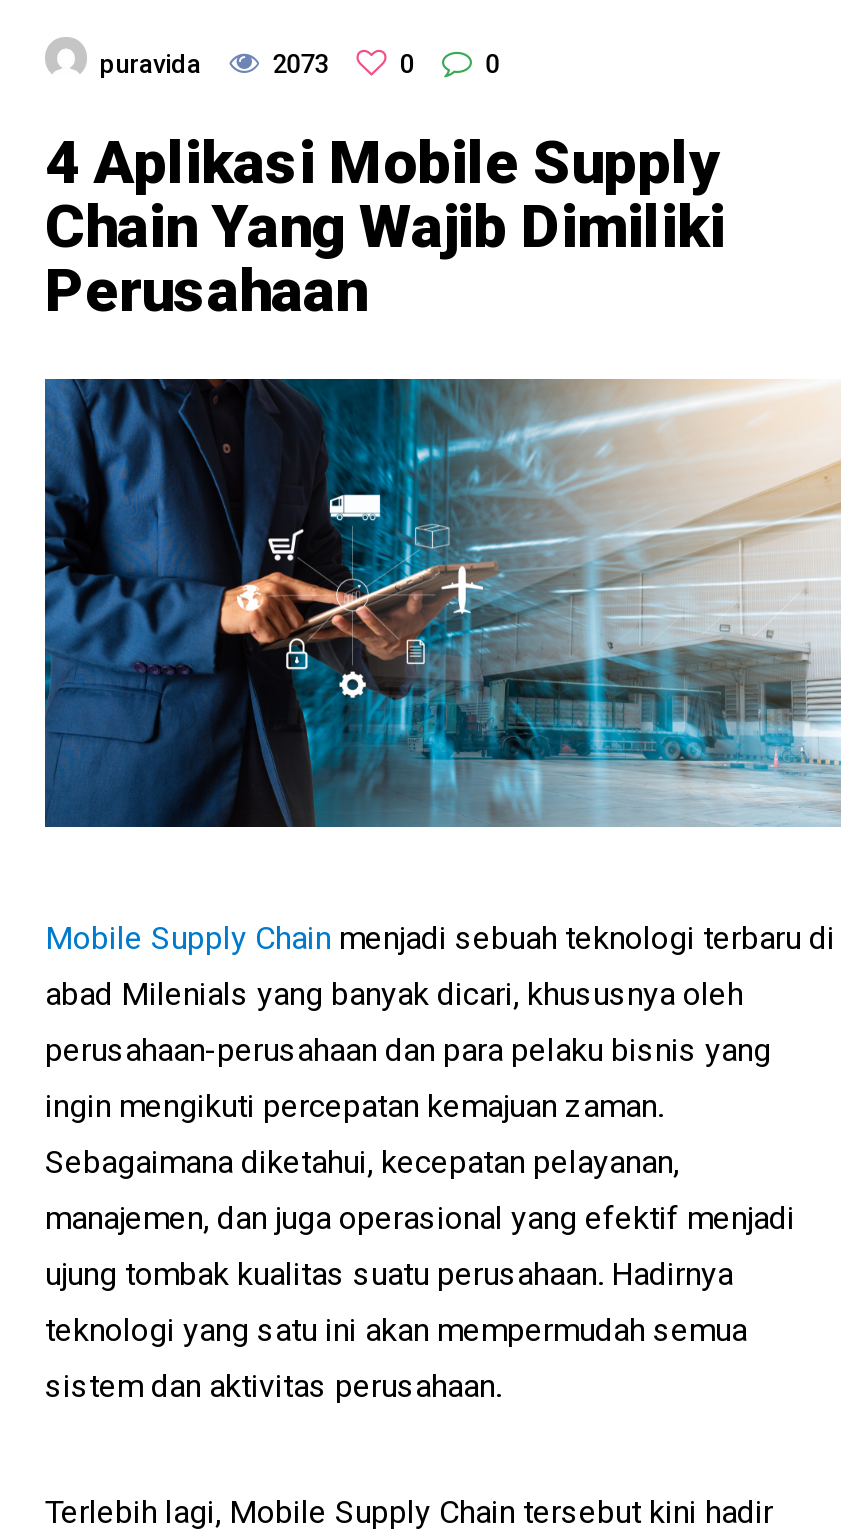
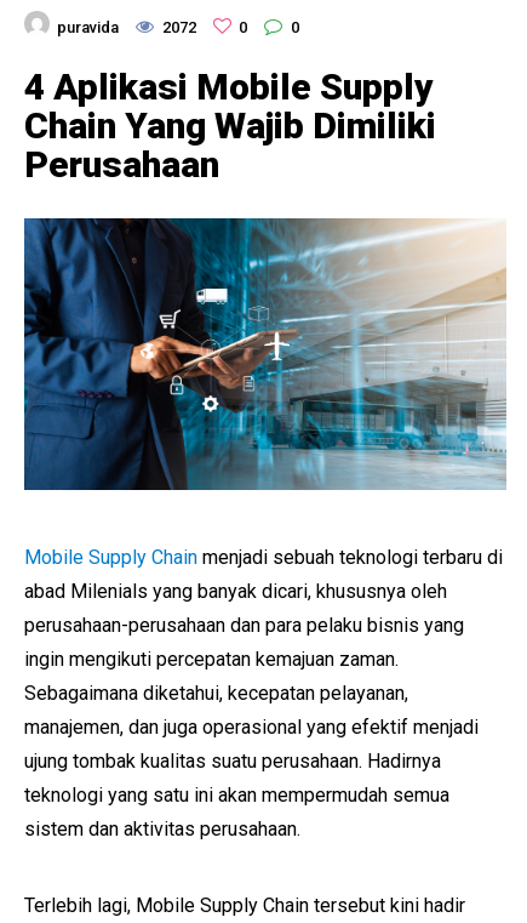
- 2073
+ 2072
